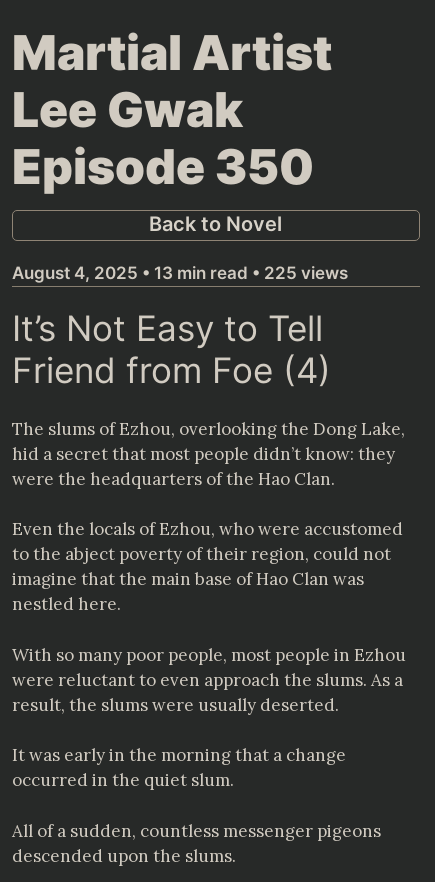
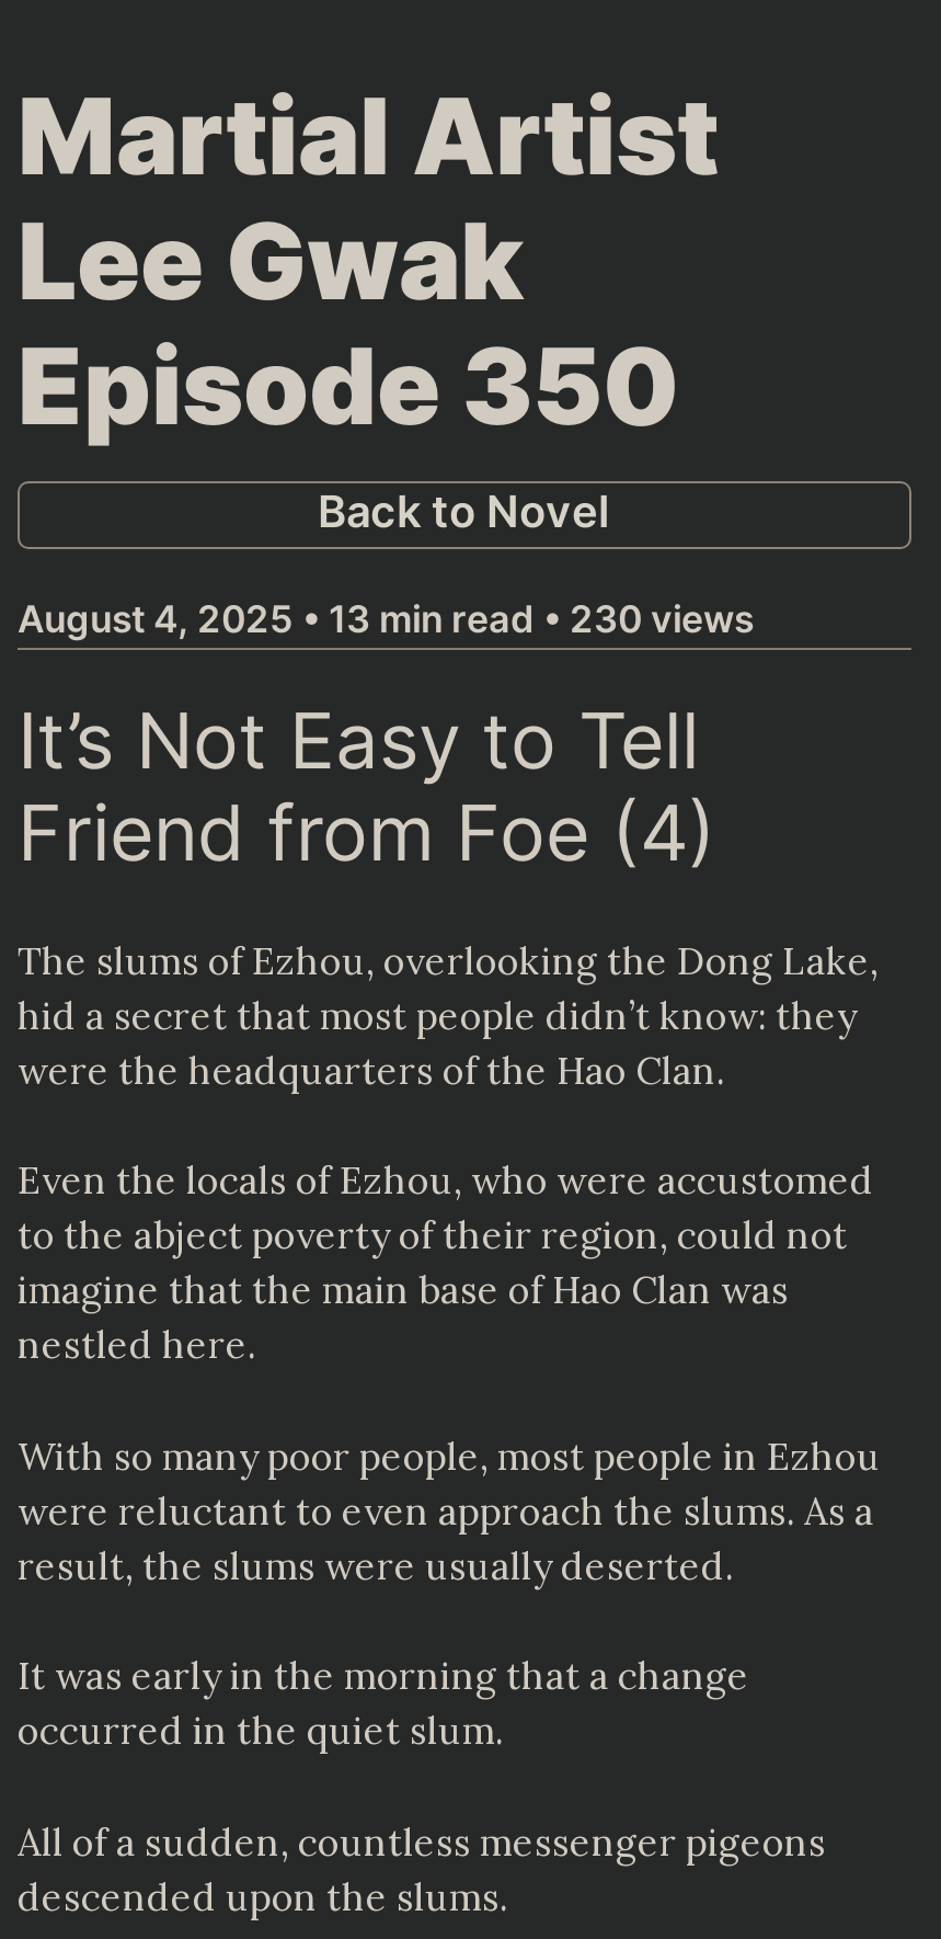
- August 4, 2025 • 13 min read • 225 views
+ August 4, 2025 • 13 min read • 230 views
